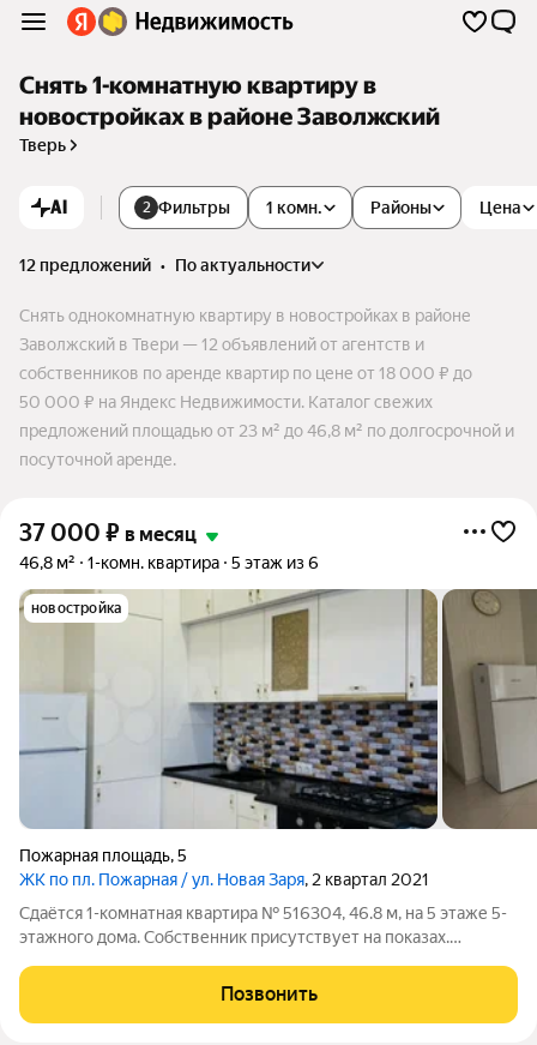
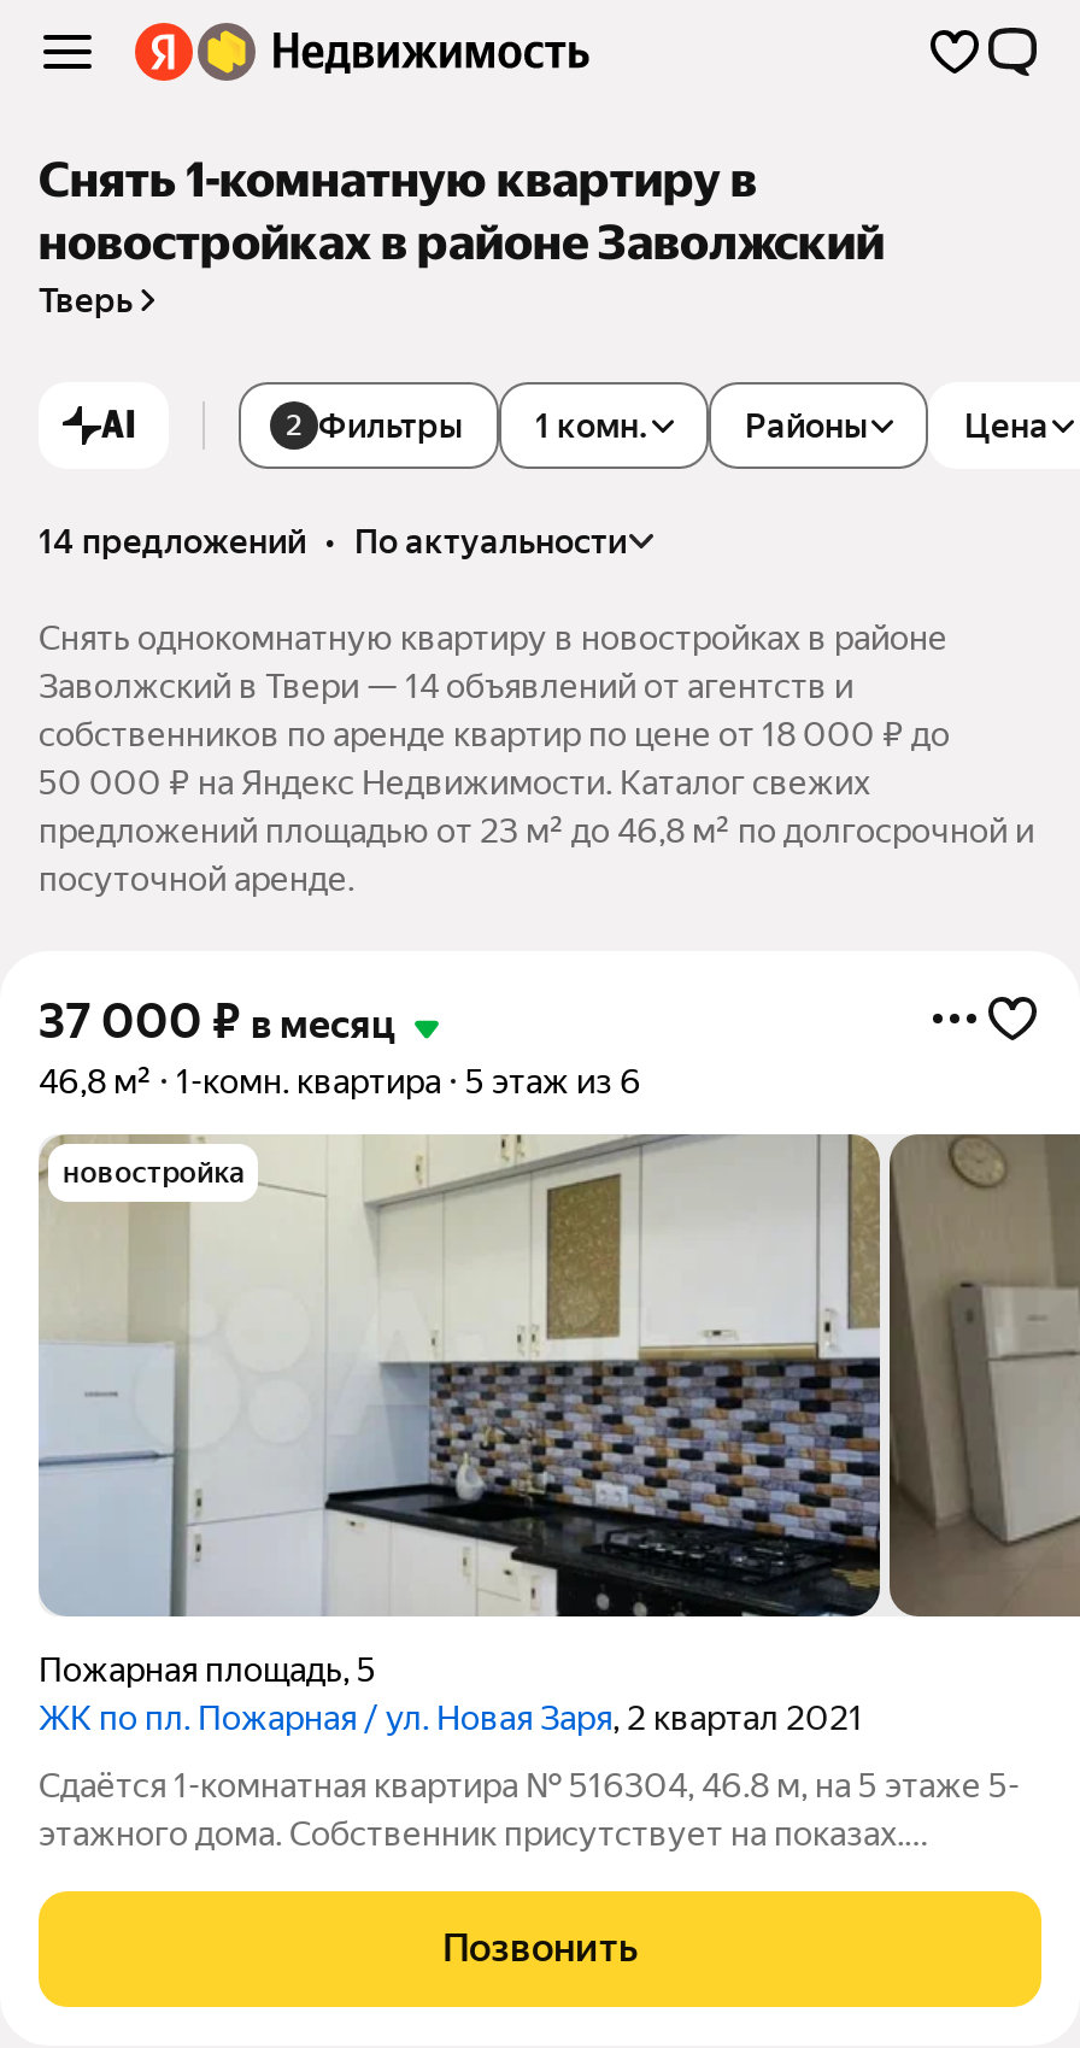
- 12 предложений • по актуальности
+ 14 предложений • по актуальности

- Заволжский в Твери — 12 объявлений от агентств и
+ Заволжский в Твери — 14 объявлений от агентств и
